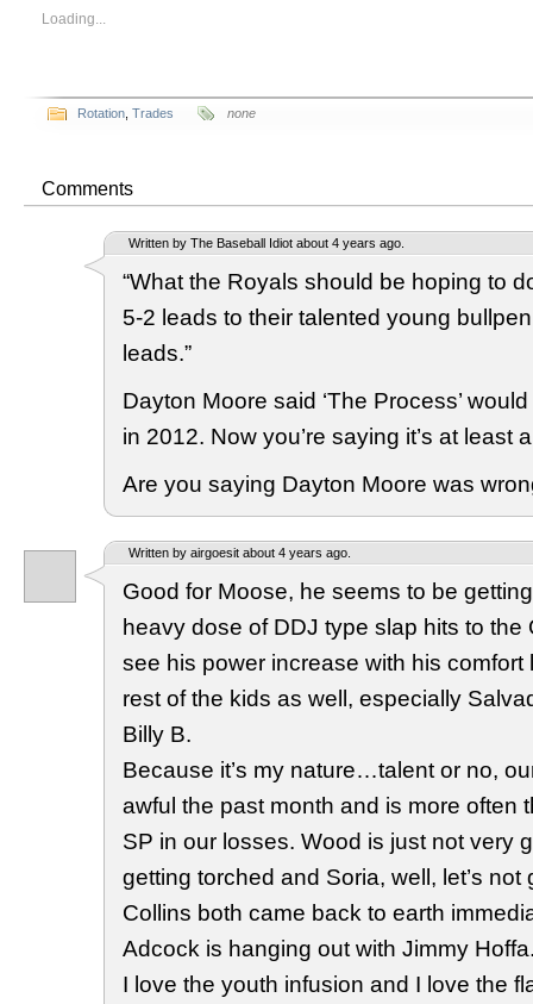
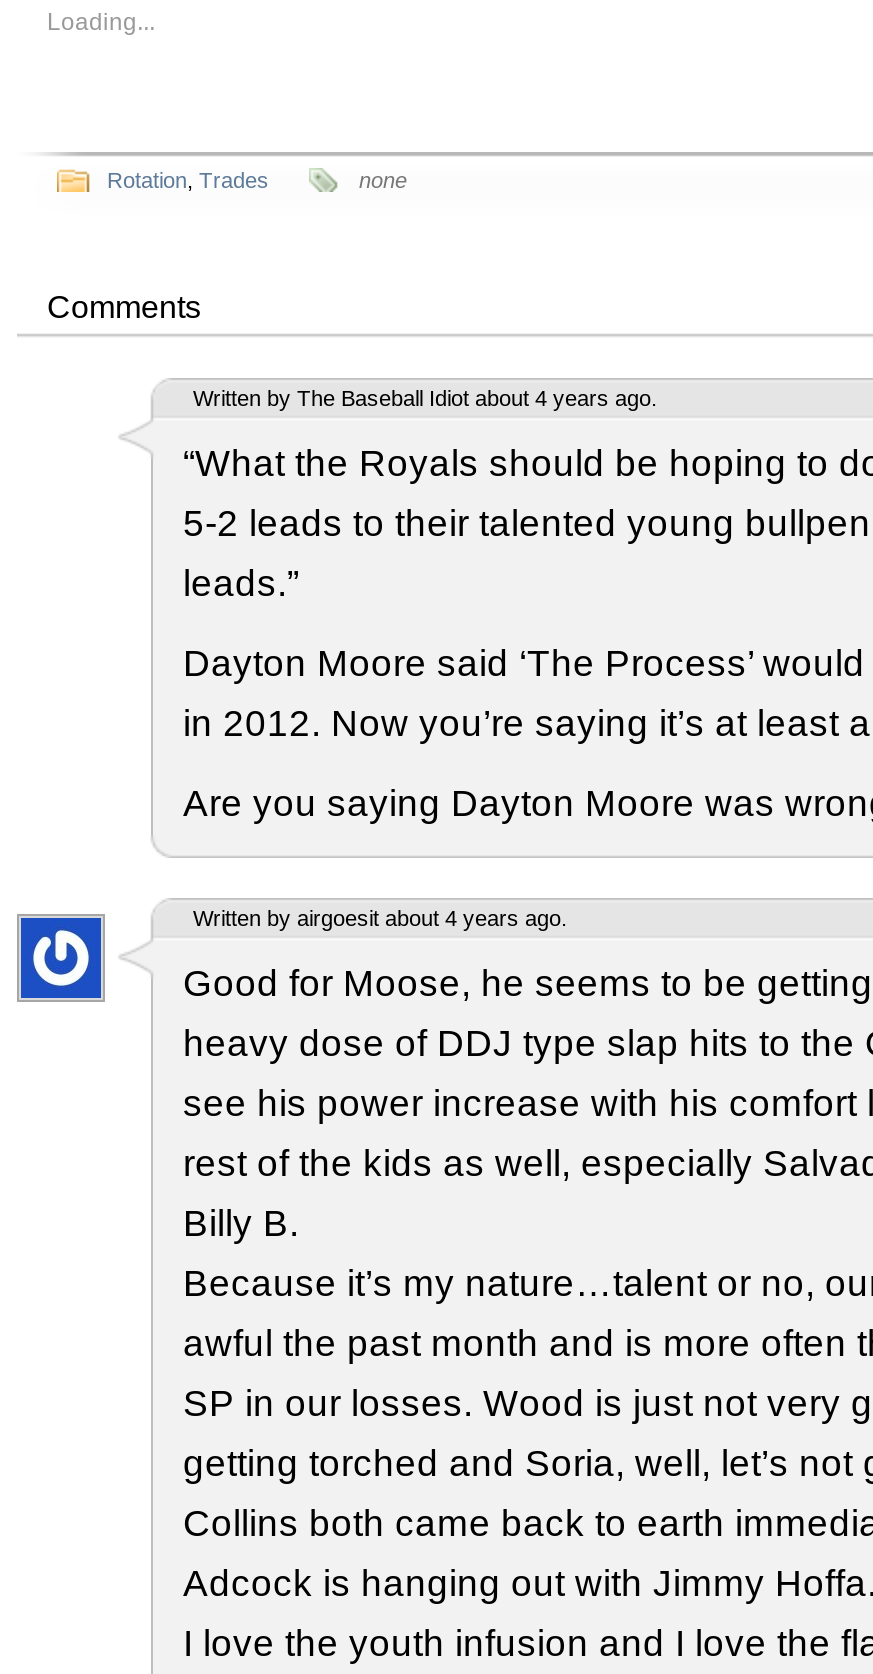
+ [image]
